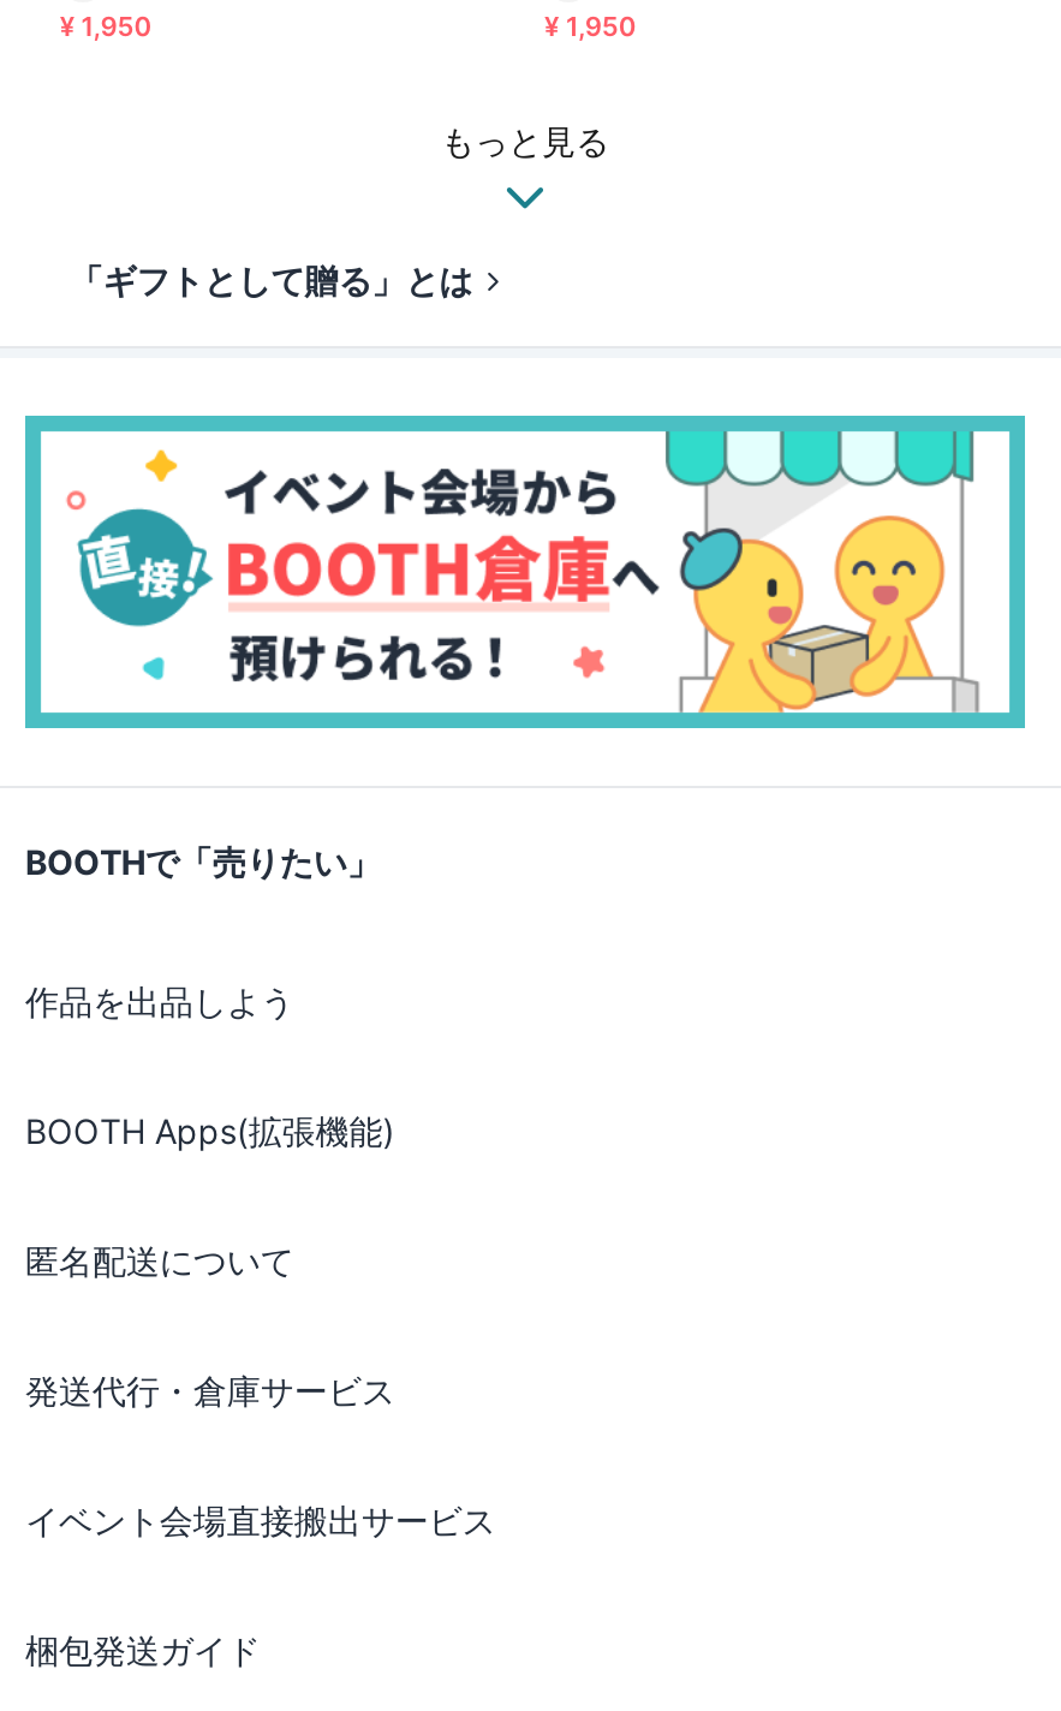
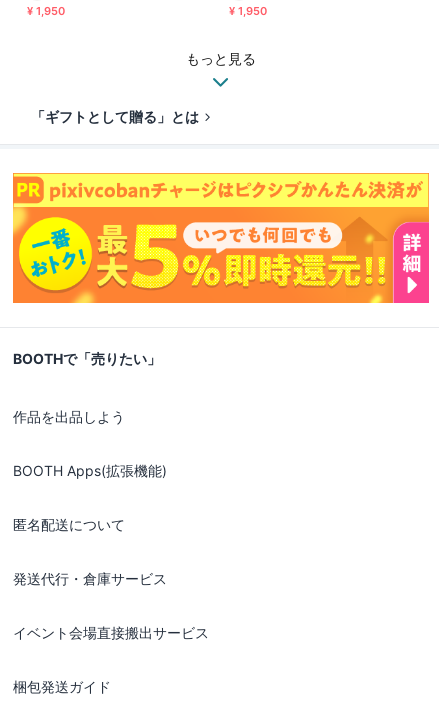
- [image]
+ [image]
